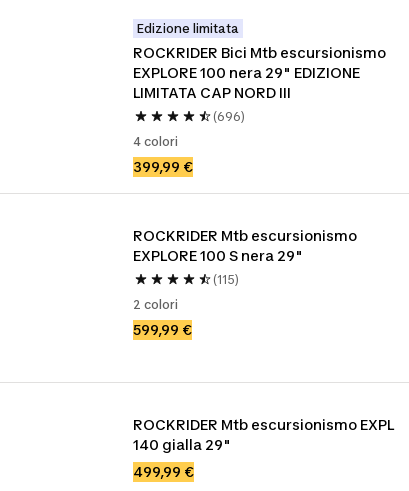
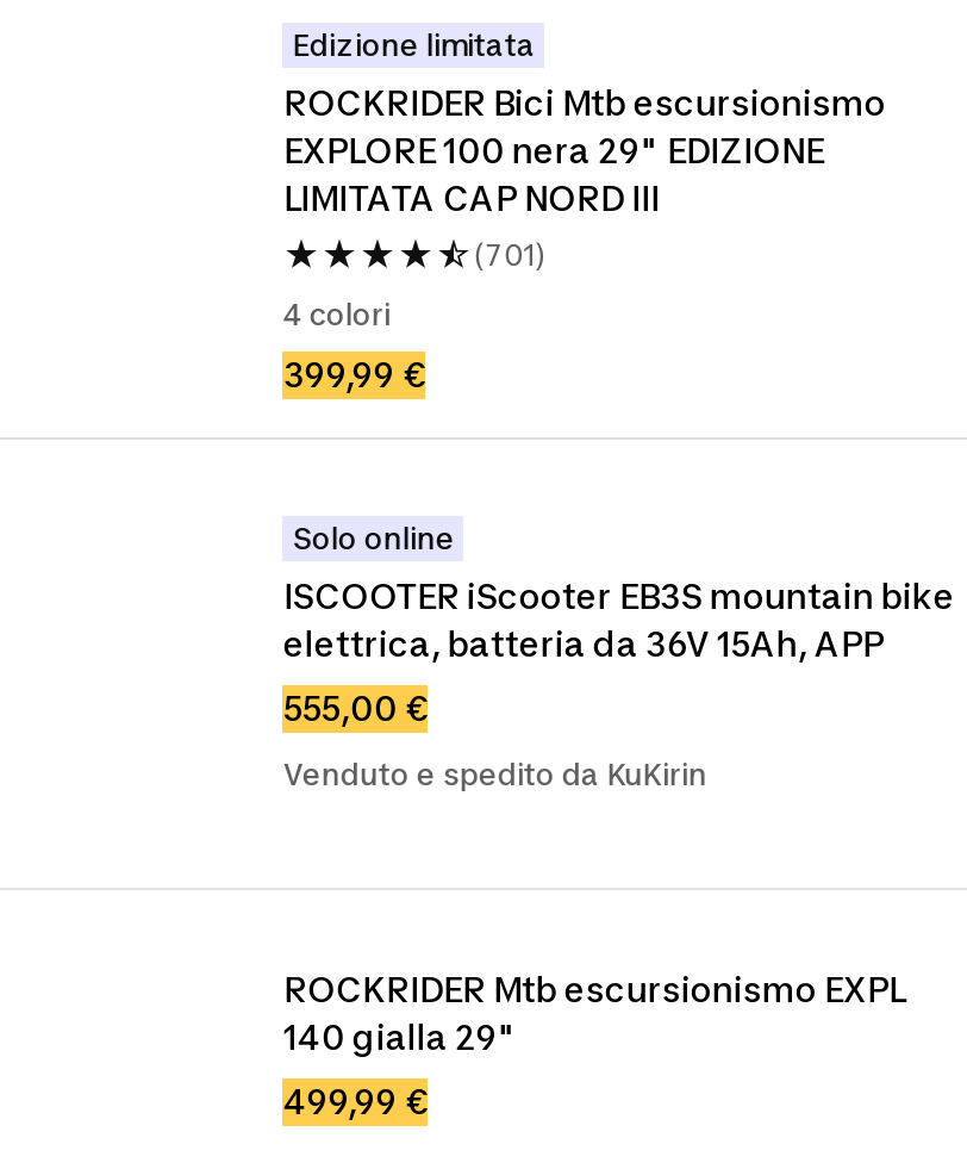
- (696)
+ (701)

- ROCKRIDER Mtb escursionismo
- EXPLORE 100 S nera 29"
+ Solo online

- (115)
+ ISCOOTER iScooter EB3S mountain bike
+ elettrica, batteria da 36V 15Ah, APP

- 2 colori
+ 555,00 €

- 599,99 €
+ Venduto e spedito da KuKirin
